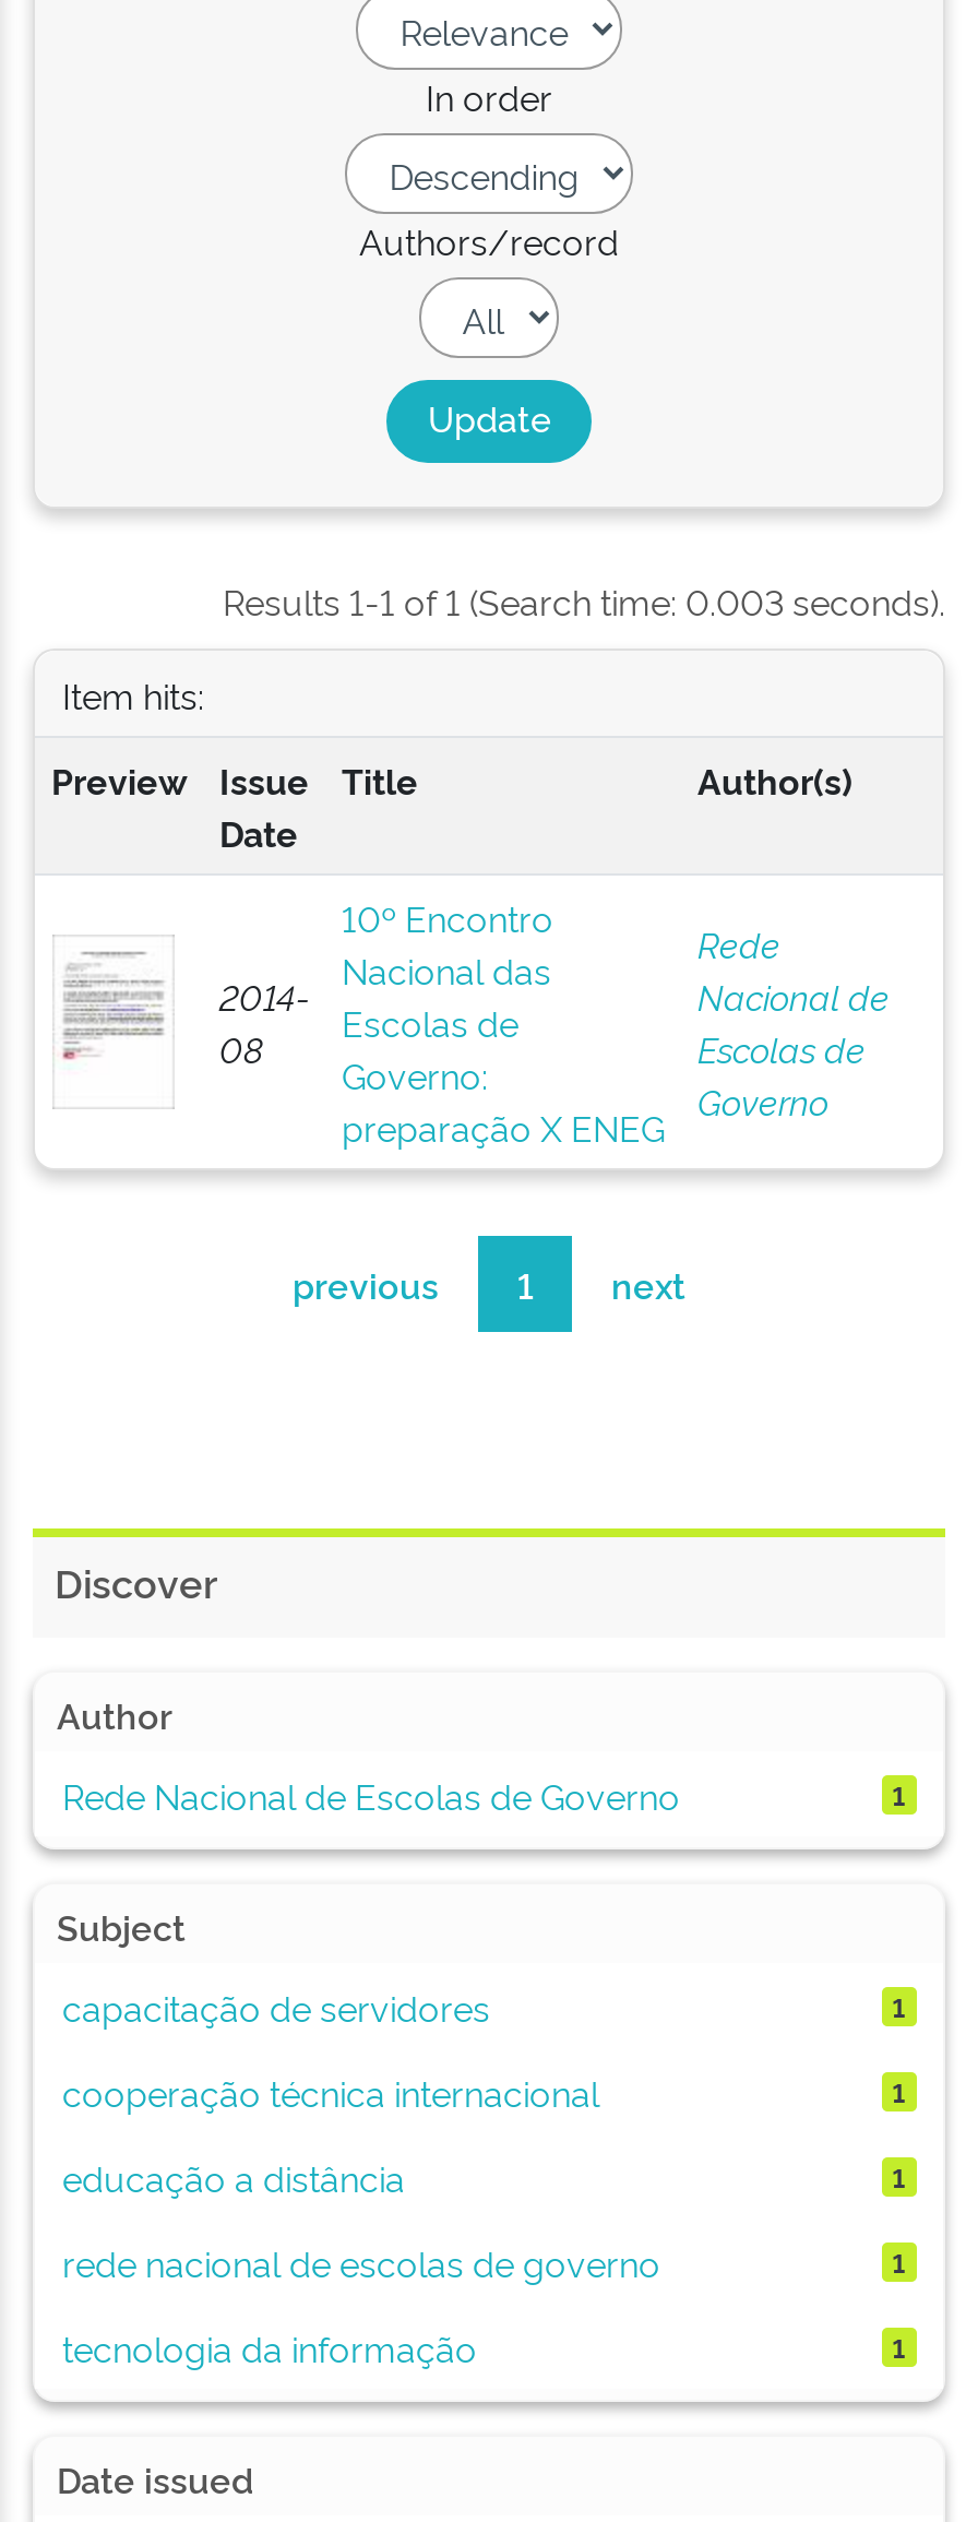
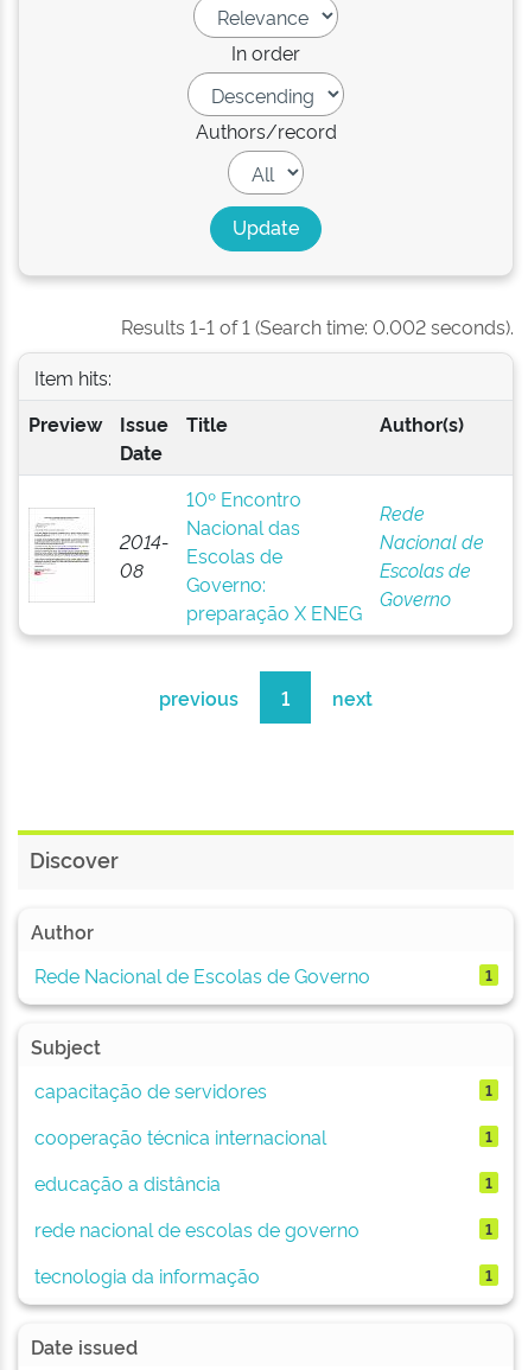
- Results 1-1 of 1 (Search time: 0.003 seconds).
+ Results 1-1 of 1 (Search time: 0.002 seconds).
